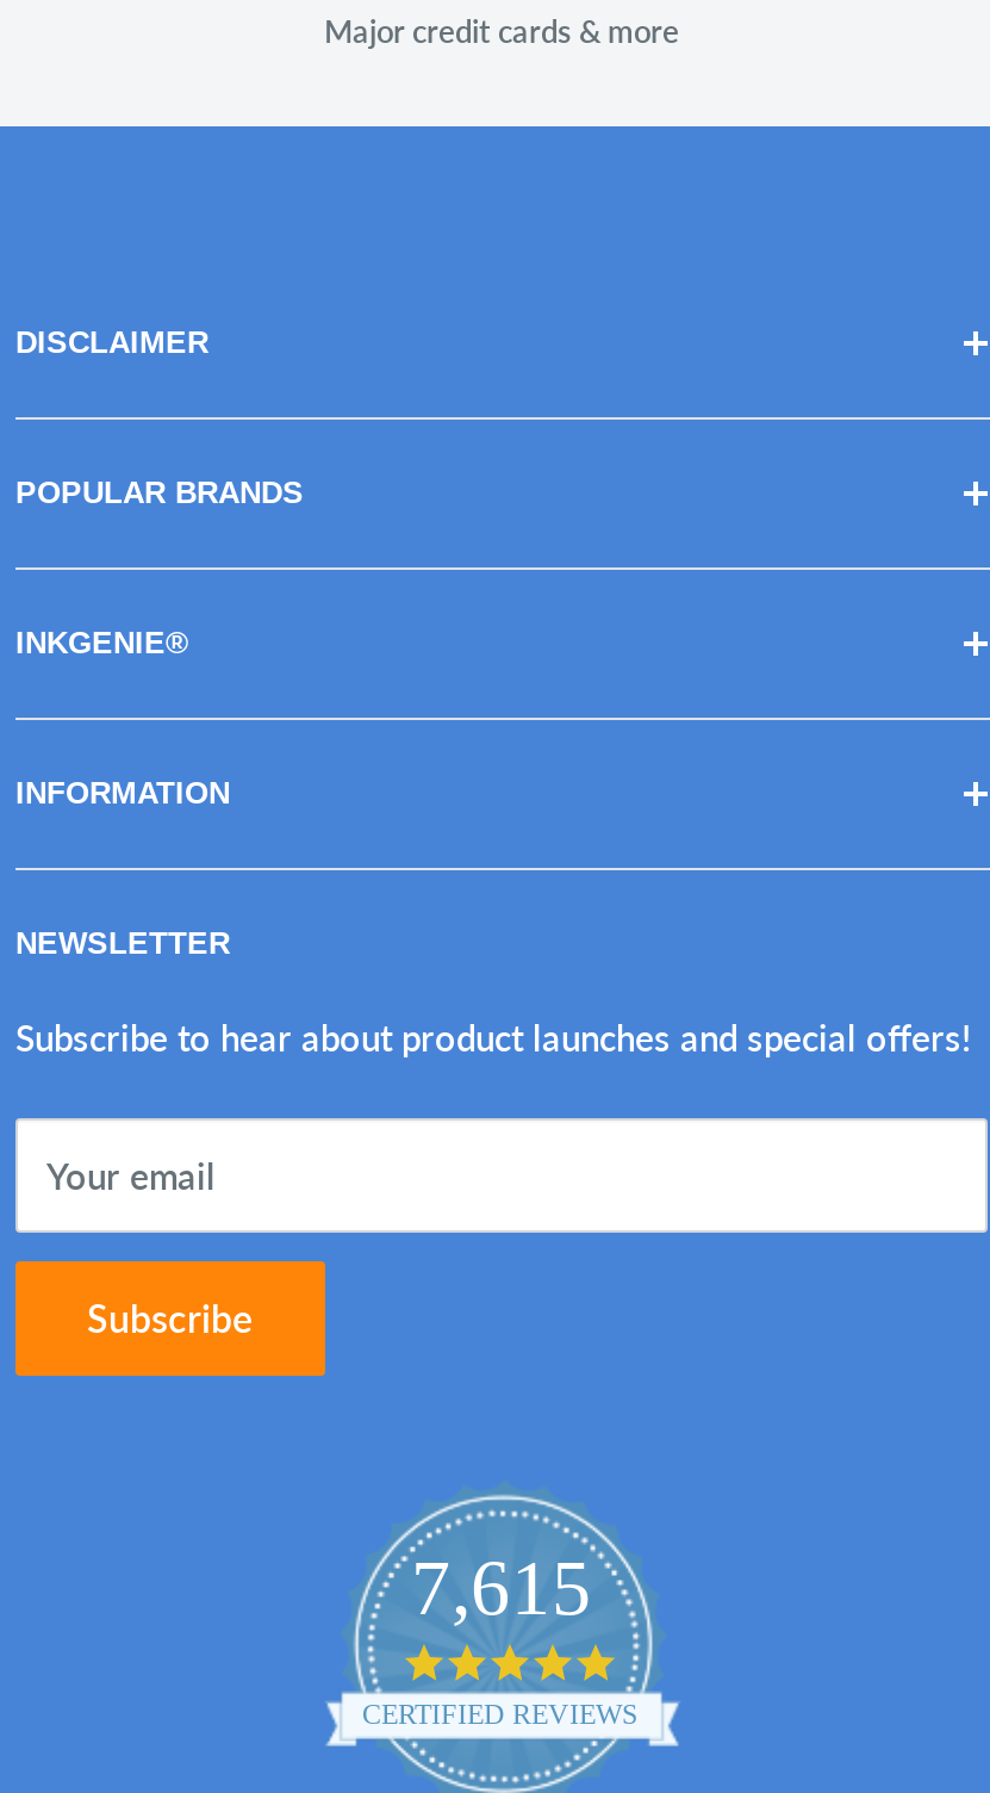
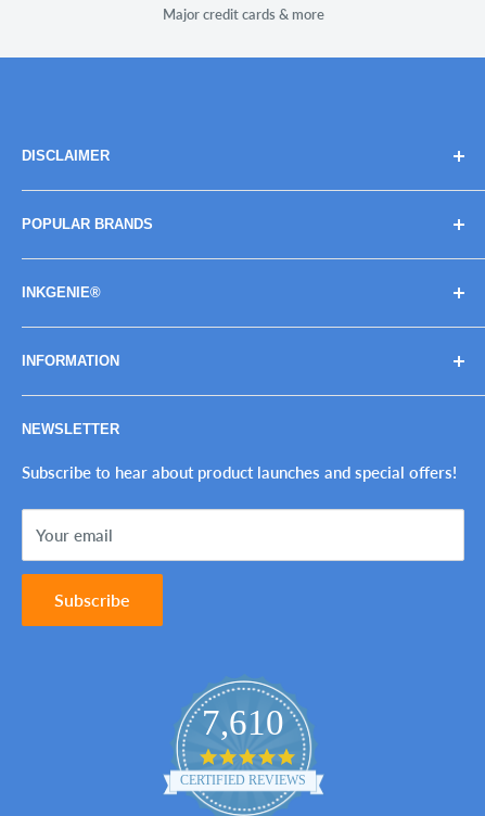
- 7,615
+ 7,610
